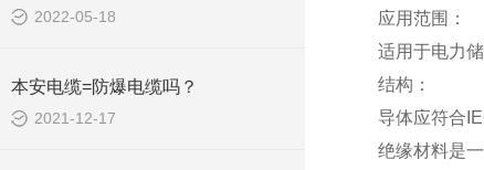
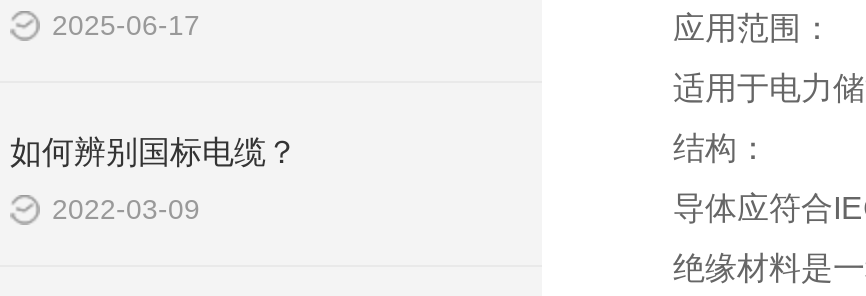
- 2022-05-18
+ 2025-06-17

- 本安电缆=防爆电缆吗？
+ 如何辨别国标电缆？

- 2021-12-17
+ 2022-03-09
